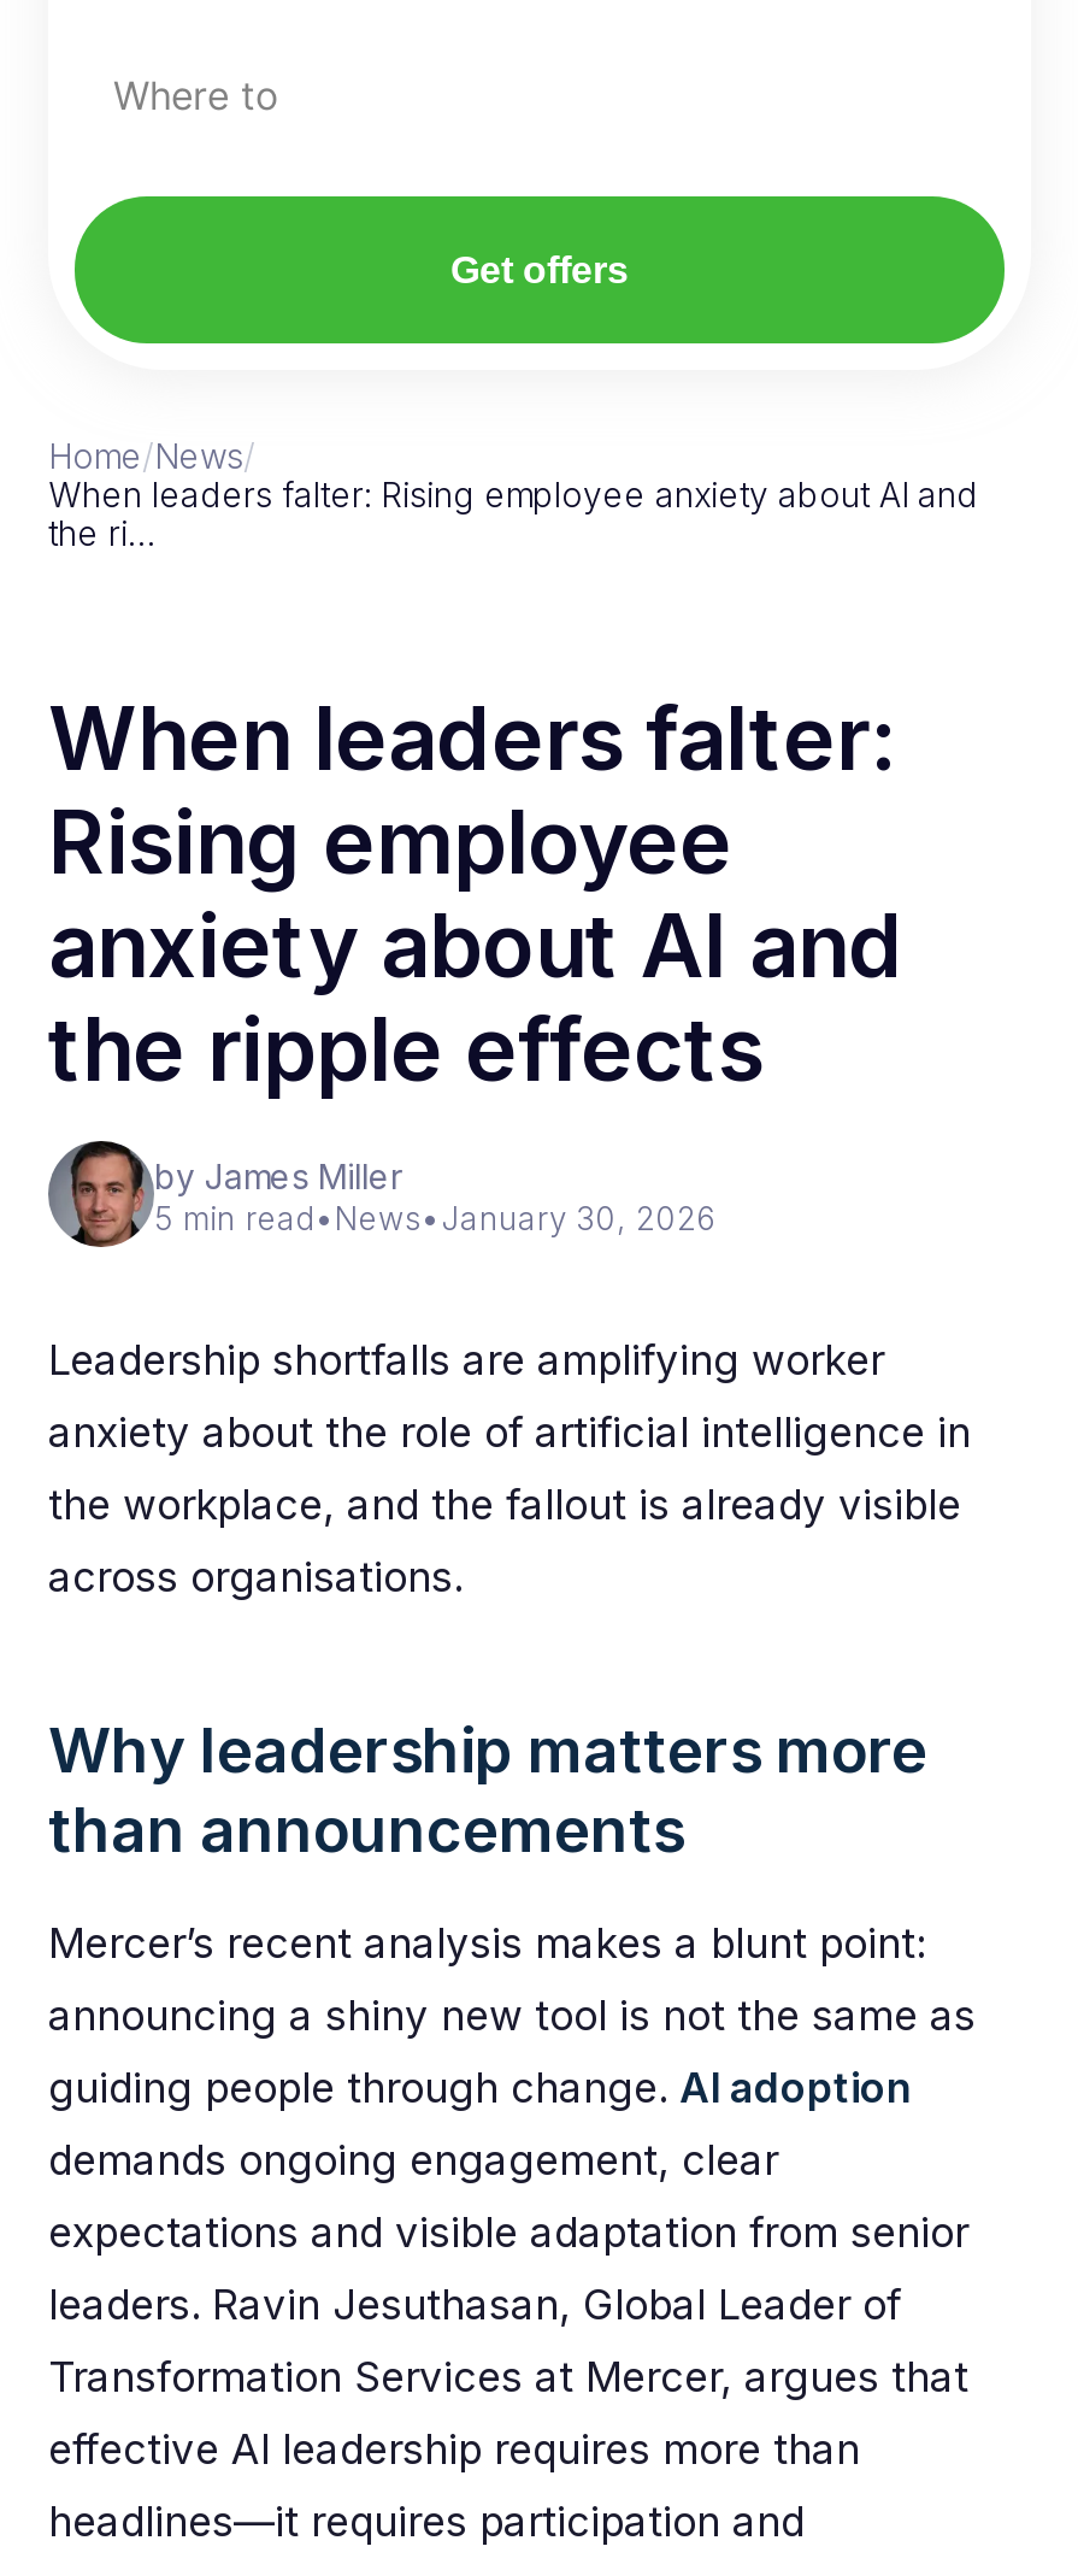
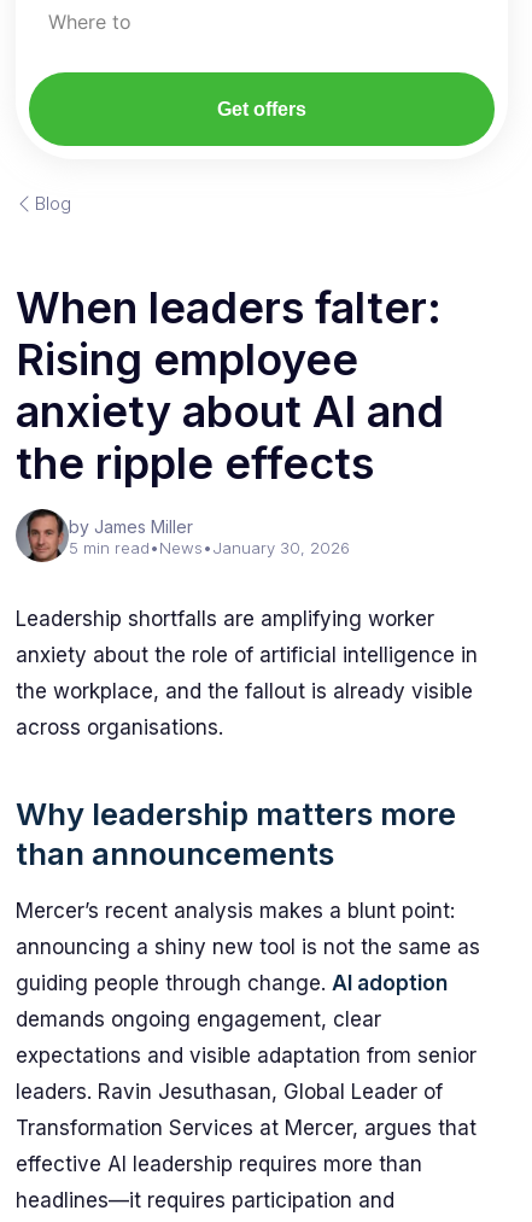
- Home/News/
- When leaders falter: Rising employee anxiety about AI and
- the ri…
+ Blog
